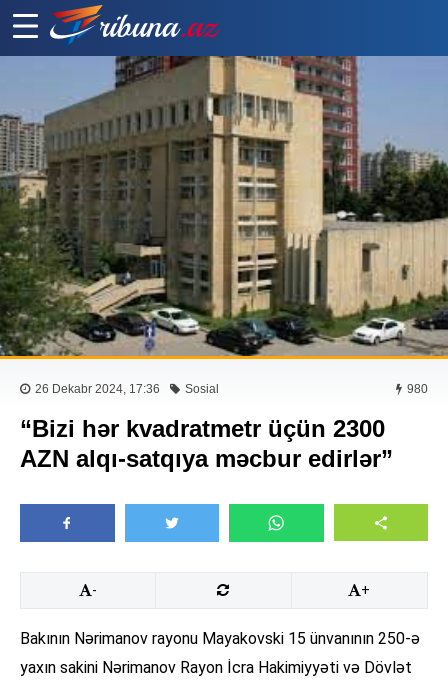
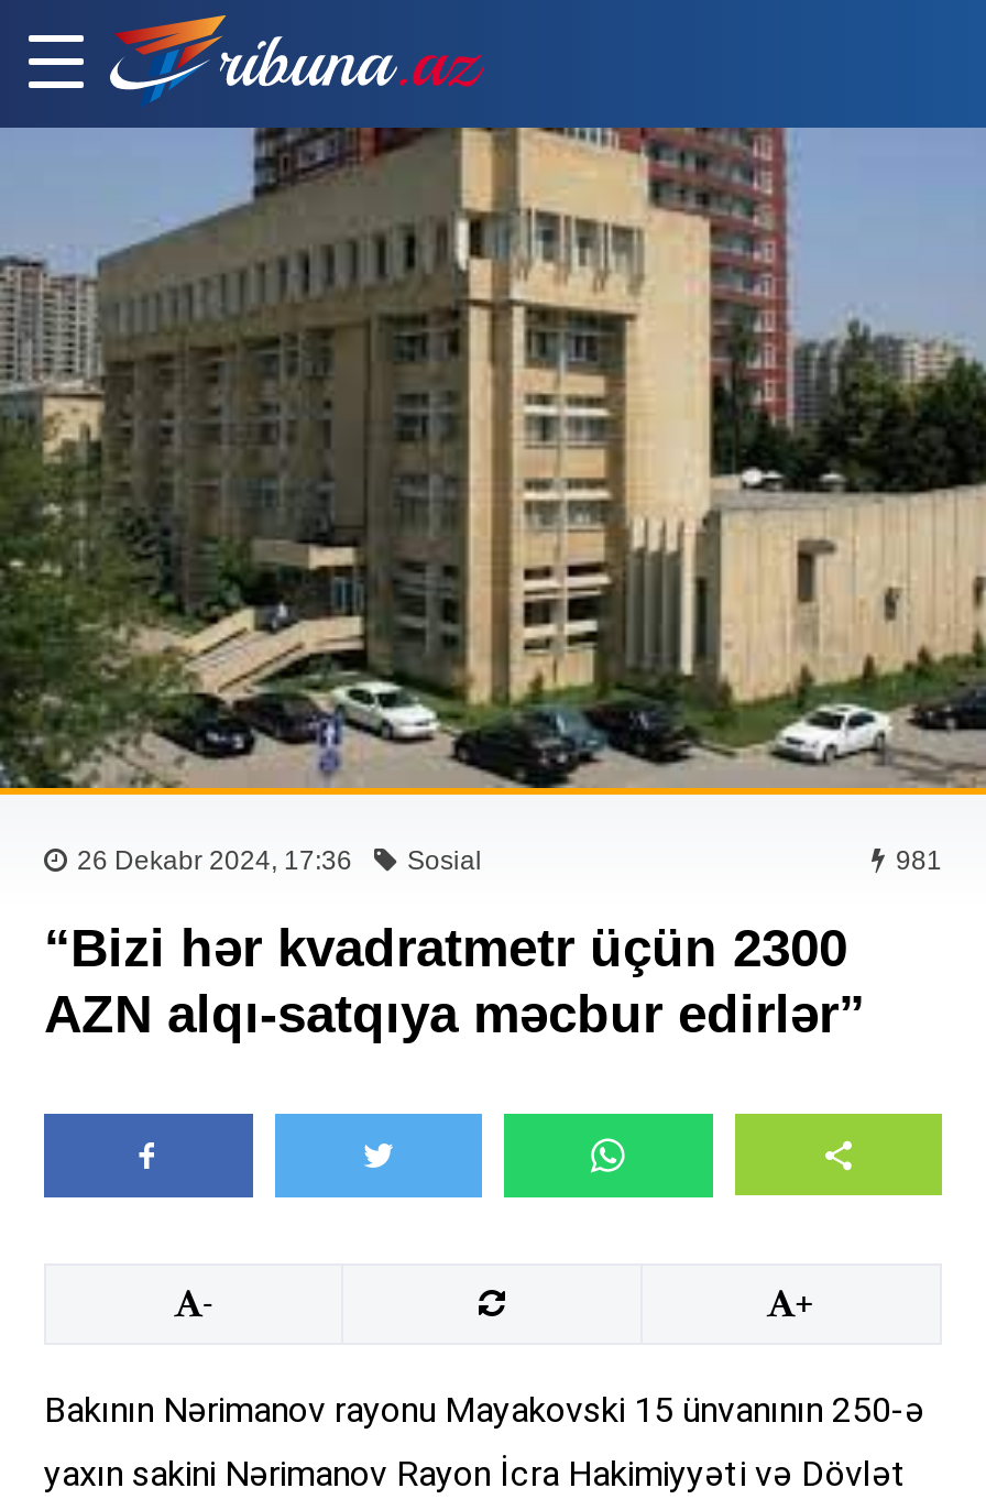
- 980
+ 981
